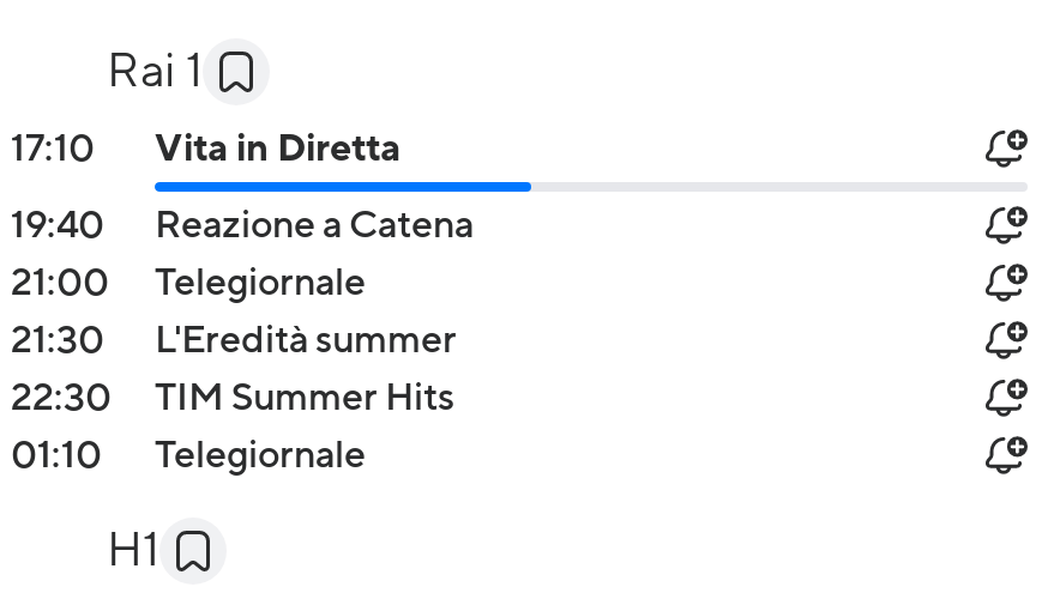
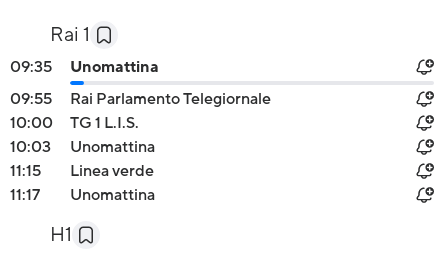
- 17:10
- Vita in Diretta
+ 09:35
+ Unomattina

- 19:40
- Reazione a Catena
- 21:00
- Telegiornale
- 21:30
- L'Eredità summer
- 22:30
- TIM Summer Hits
- 01:10
- Telegiornale
+ 09:55
+ Rai Parlamento Telegiornale
+ 10:00
+ TG 1 L.I.S.
+ 10:03
+ Unomattina
+ 11:15
+ Linea verde
+ 11:17
+ Unomattina
